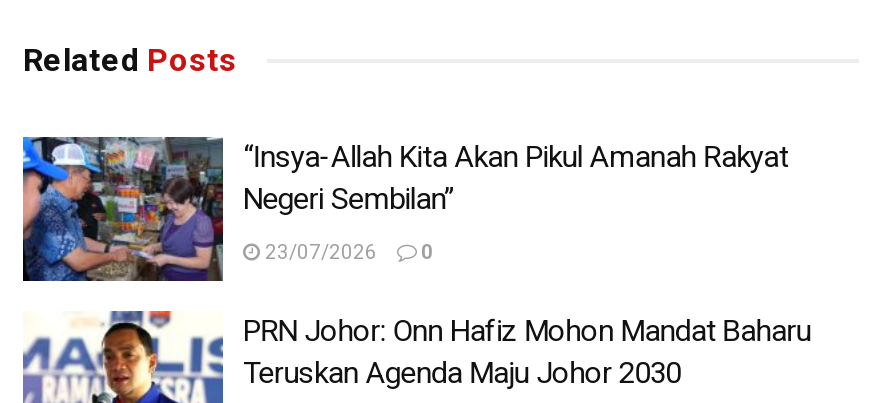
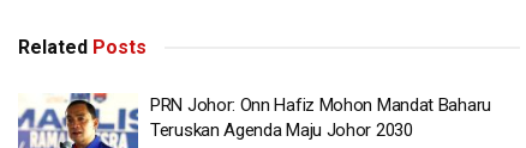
- [image]
- “Insya-Allah Kita Akan Pikul Amanah Rakyat
- Negeri Sembilan”
- 23/07/2026
- 0
